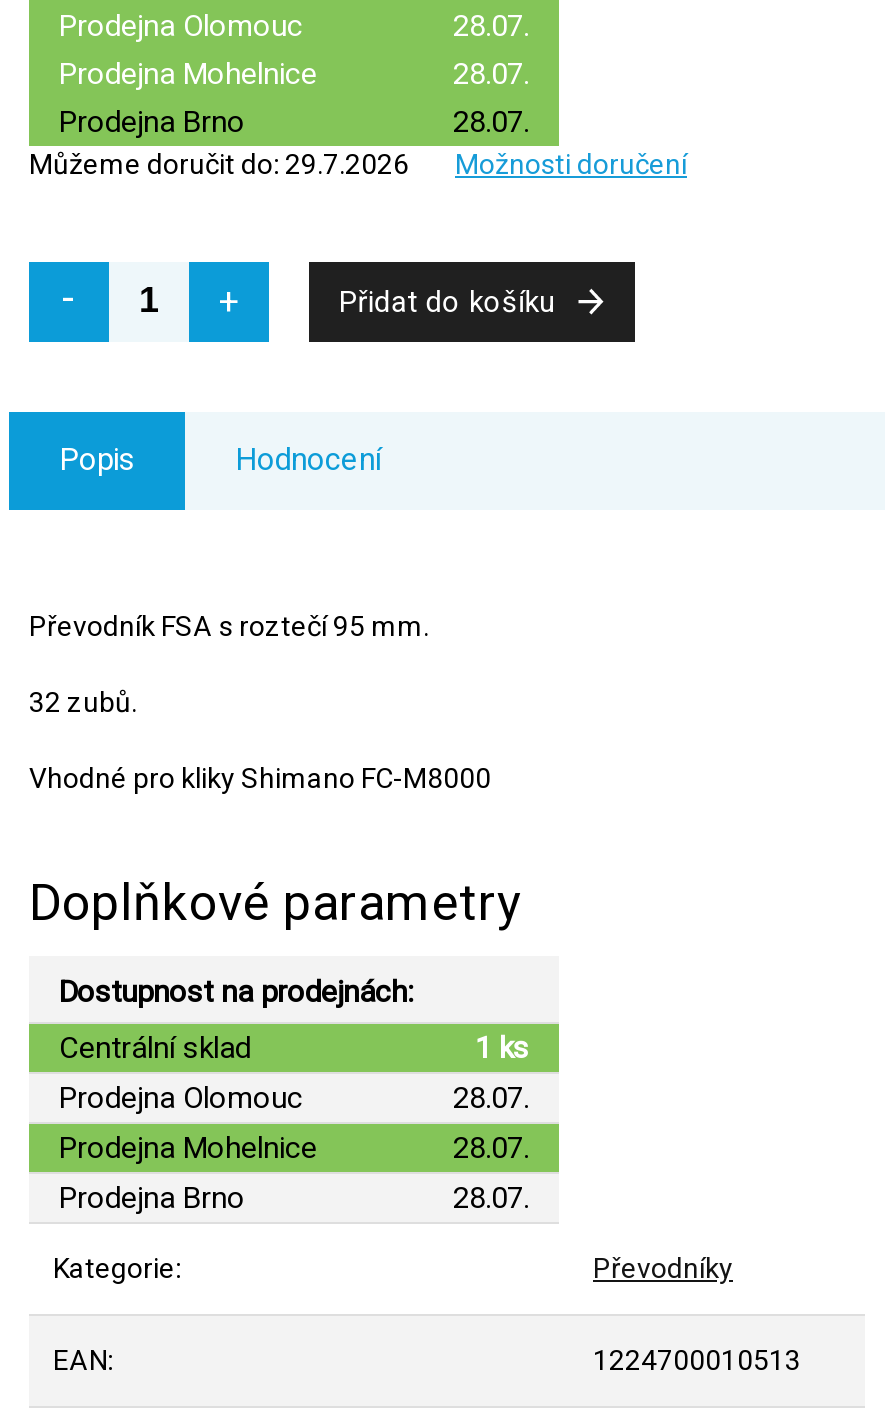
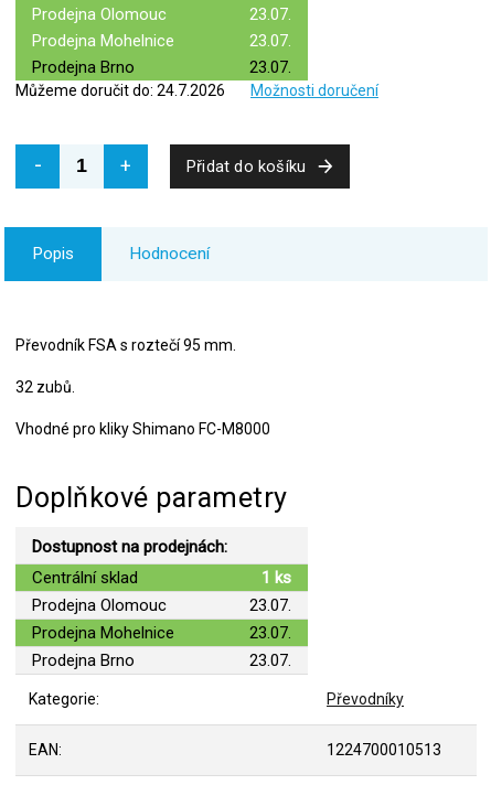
- 28.07.
+ 23.07.

- 28.07.
+ 23.07.

- 28.07.
+ 23.07.

- Můžeme doručit do: 29.7.2026
+ Můžeme doručit do: 24.7.2026

- 28.07.
+ 23.07.

- 28.07.
+ 23.07.

- 28.07.
+ 23.07.
